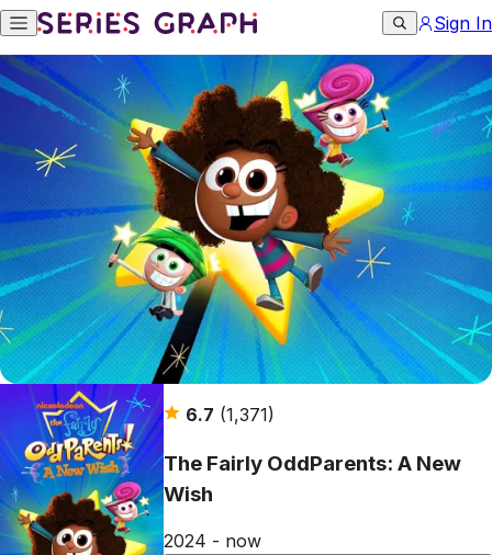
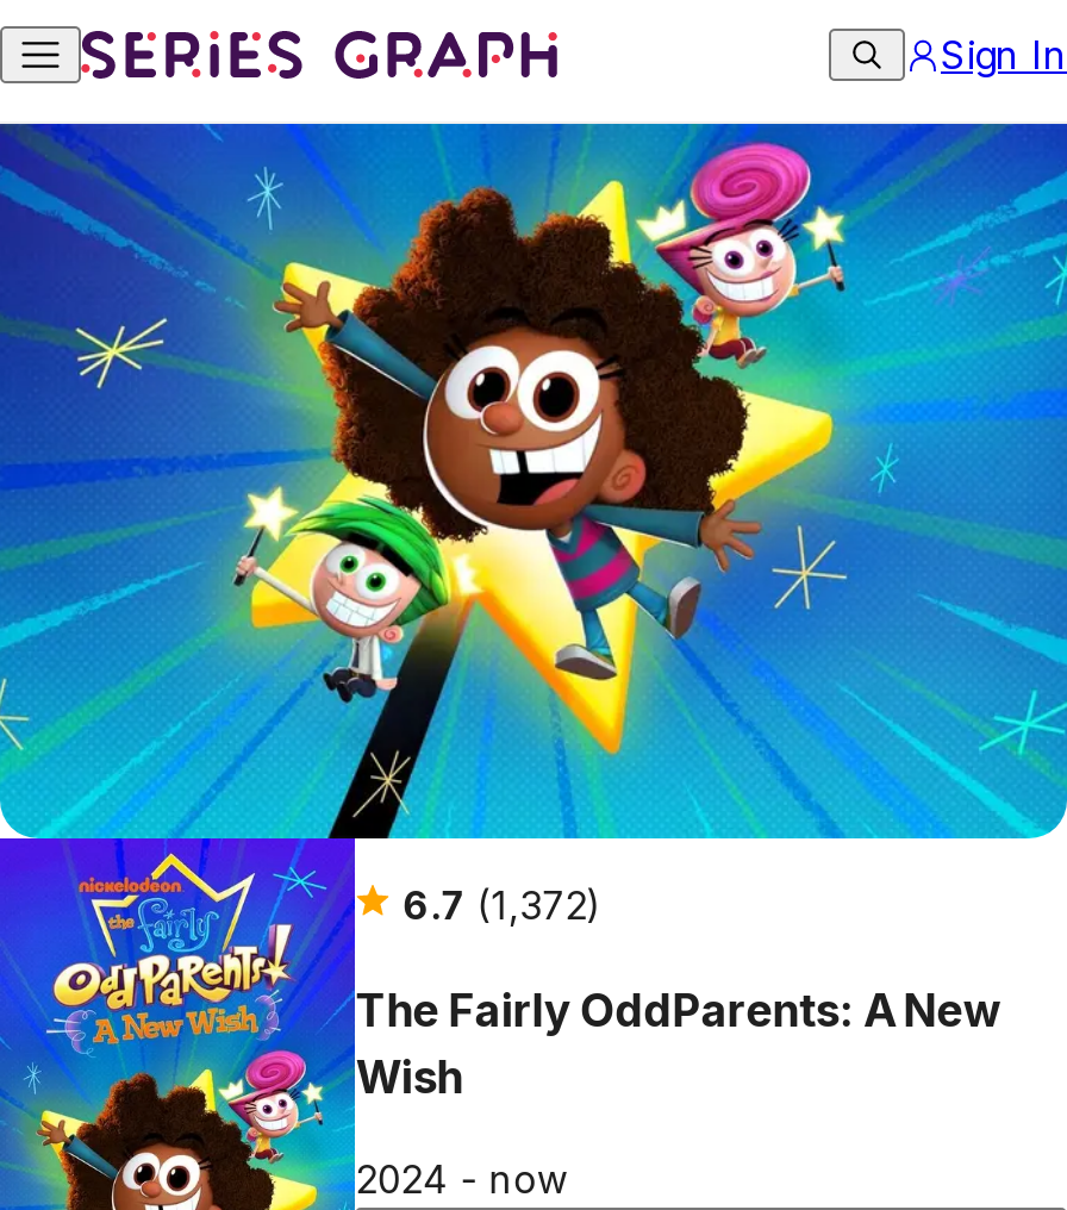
- 6.7 (1,371)
+ 6.7 (1,372)
